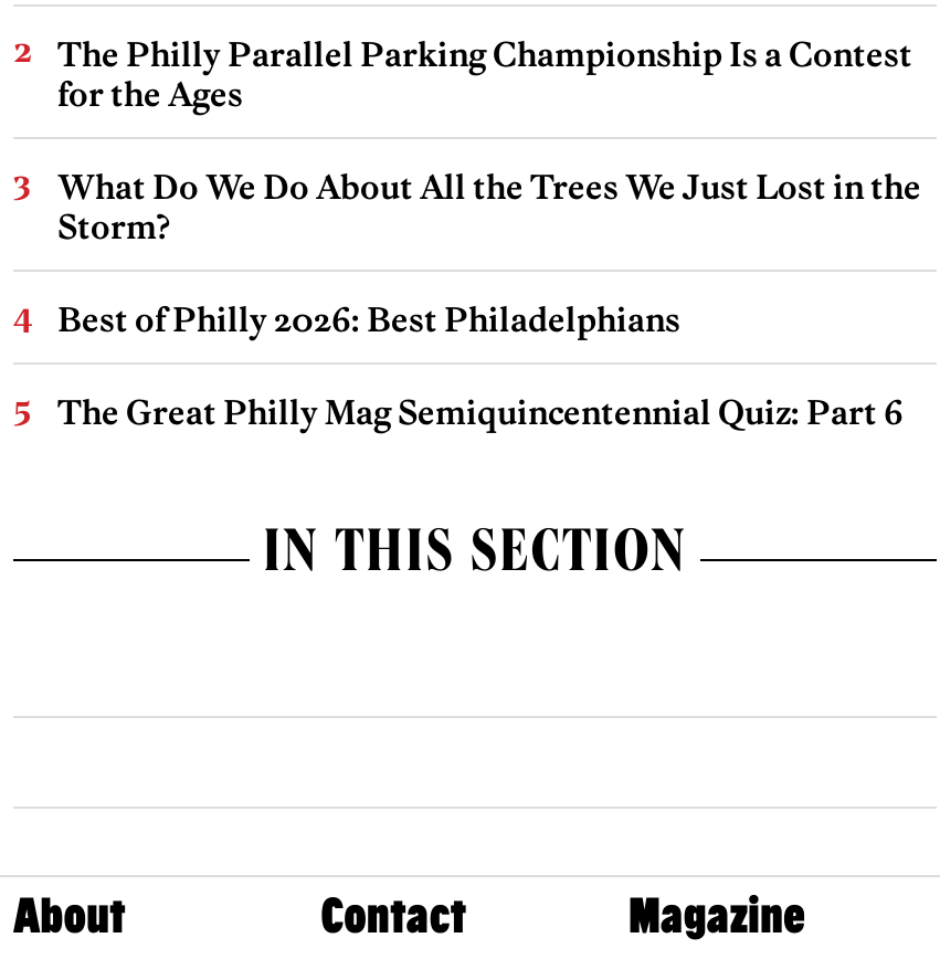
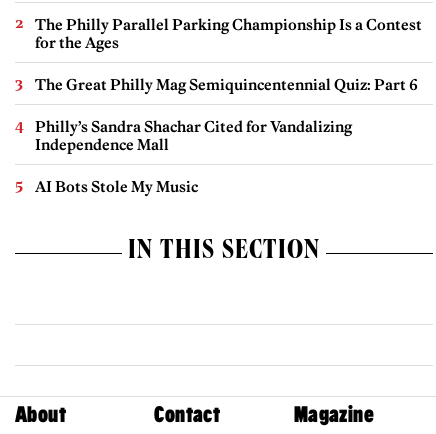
- What Do We Do About All the Trees We Just Lost in the
- Storm?
- Best of Philly 2026: Best Philadelphians

moved up: The Great Philly Mag Semiquincentennial Quiz: Part 6

+ Philly’s Sandra Shachar Cited for Vandalizing
+ Independence Mall
+ AI Bots Stole My Music
